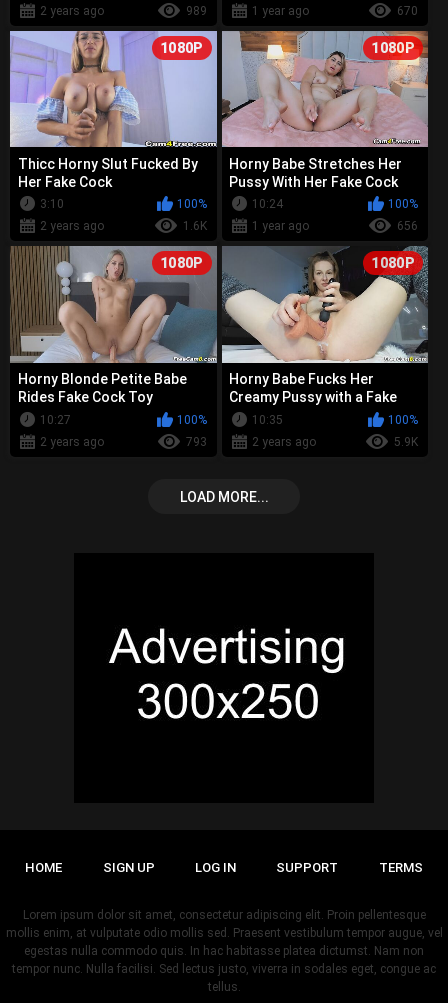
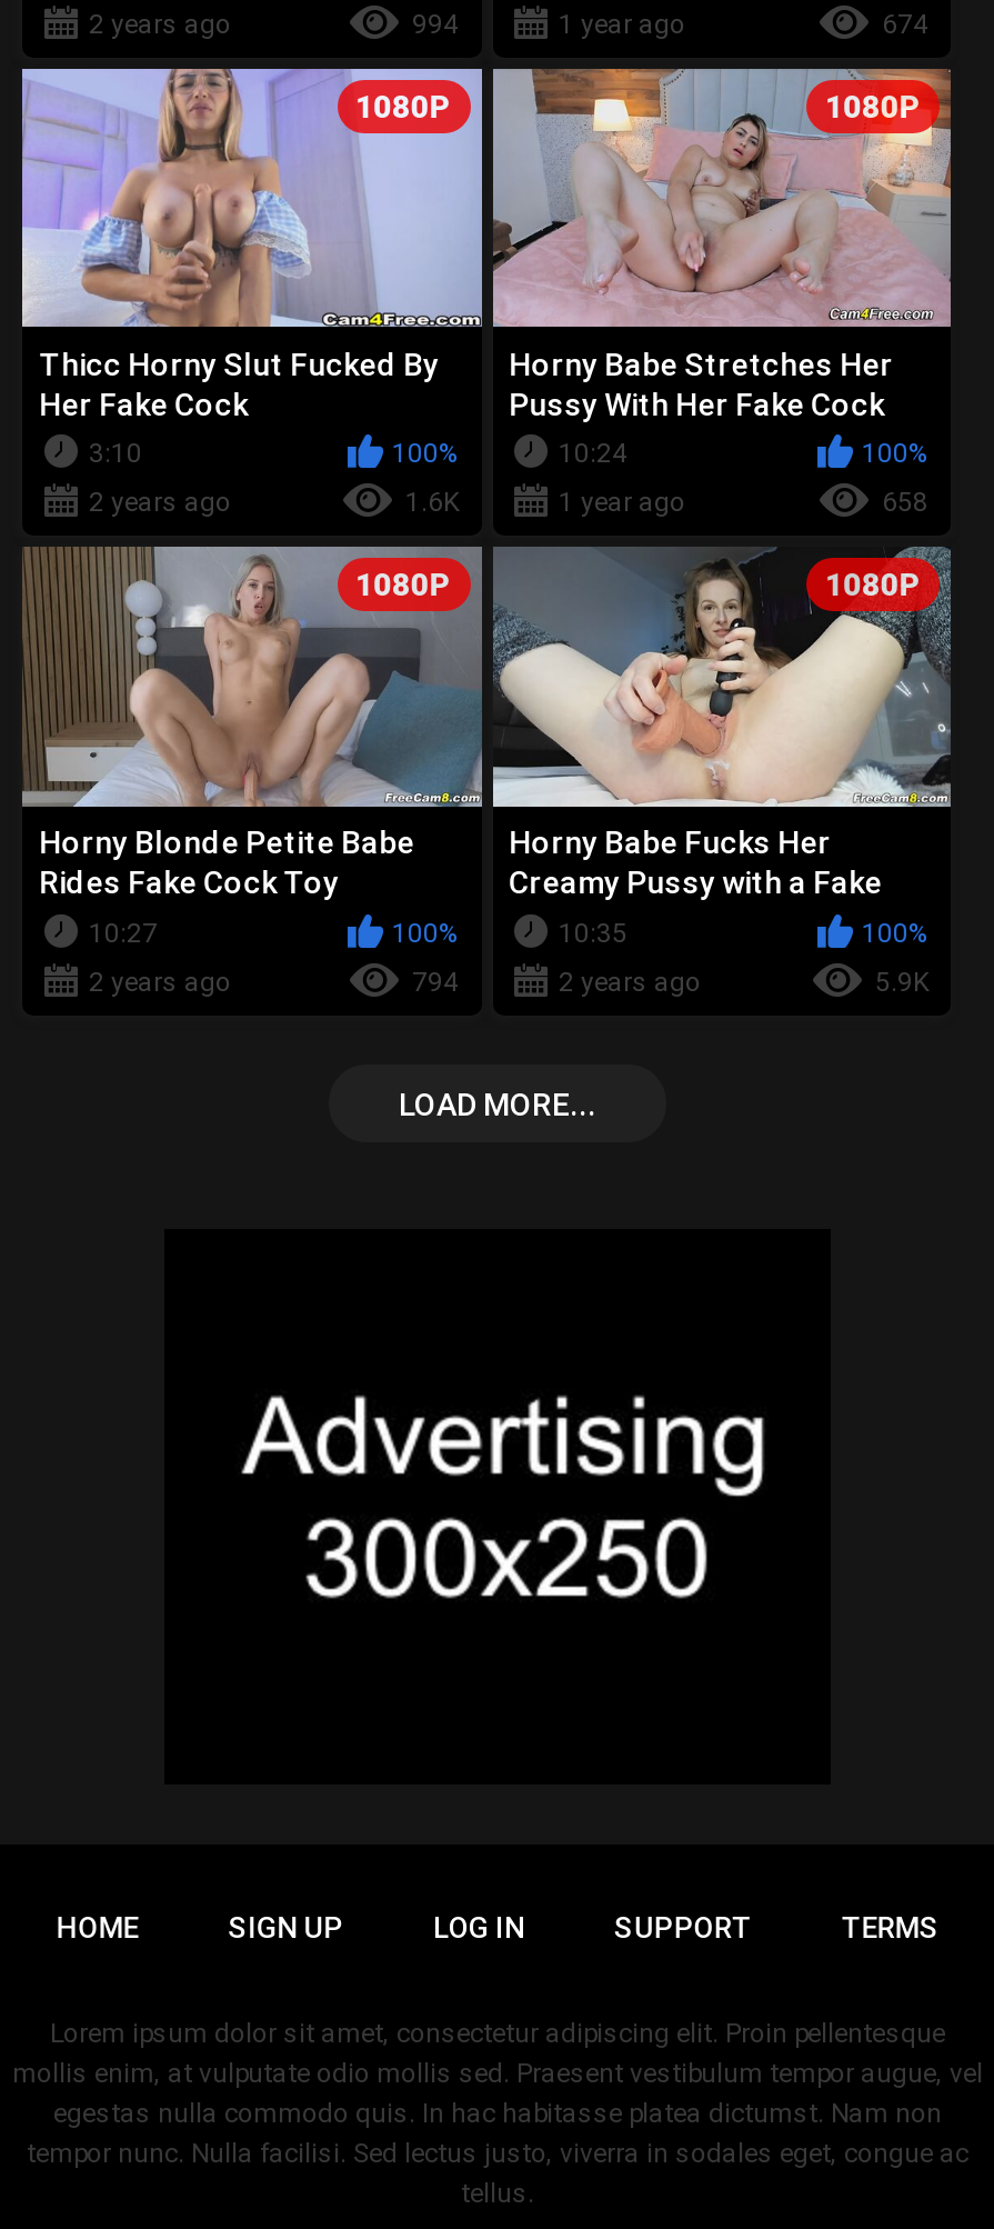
- 989
+ 994

- 670
+ 674

- 656
+ 658

- 793
+ 794
